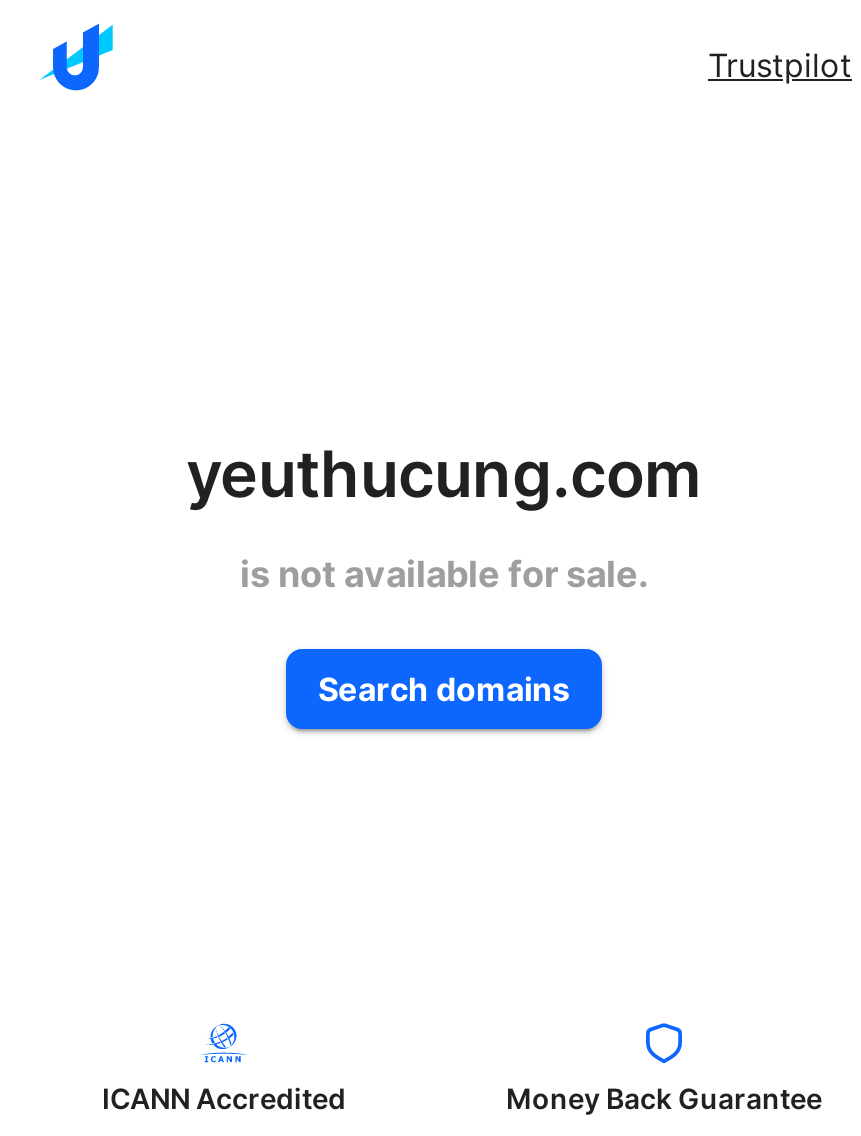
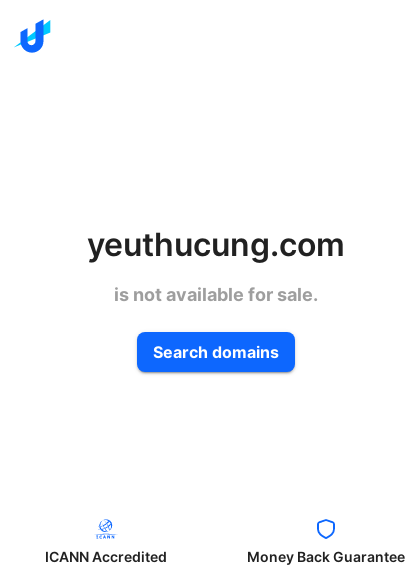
- Trustpilot
